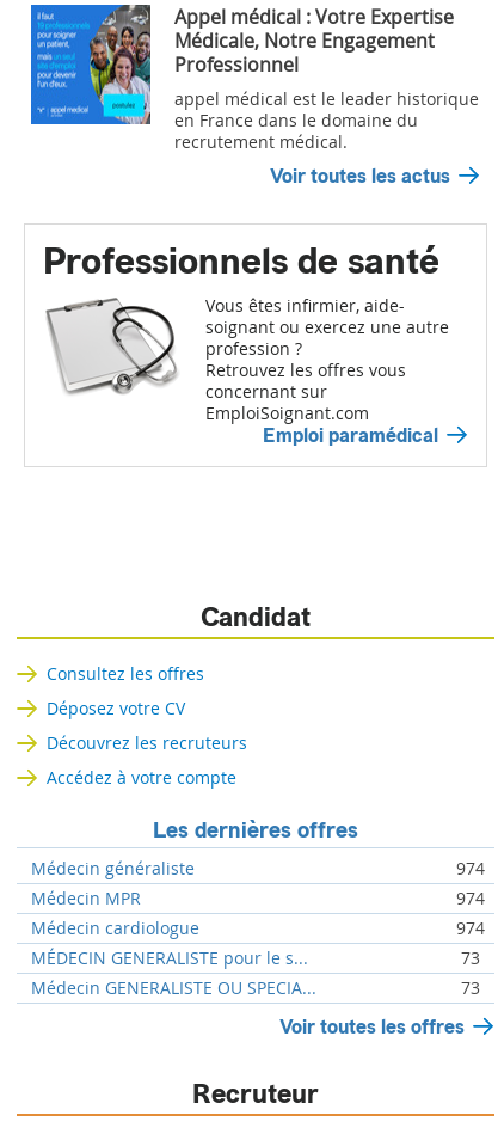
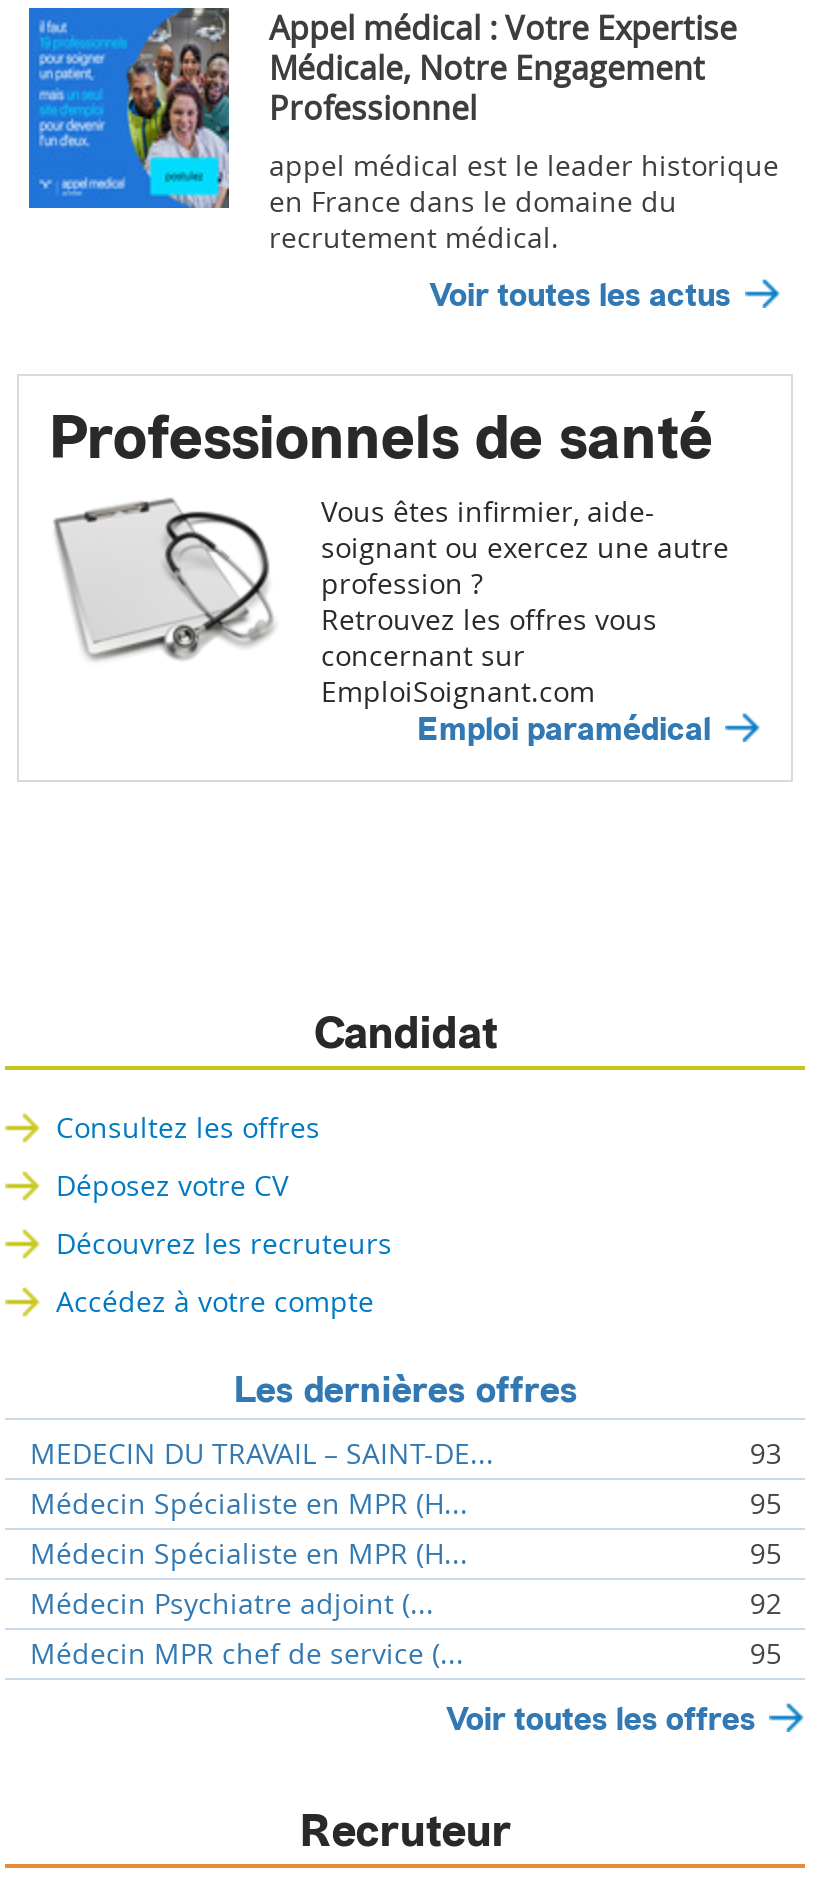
- Médecin généraliste
- 974
- Médecin MPR
- 974
- Médecin cardiologue
- 974
- MÉDECIN GENERALISTE pour le s...
- 73
- Médecin GENERALISTE OU SPECIA...
- 73
+ MEDECIN DU TRAVAIL – SAINT-DE...
+ 93
+ Médecin Spécialiste en MPR (H...
+ 95
+ Médecin Spécialiste en MPR (H...
+ 95
+ Médecin Psychiatre adjoint (...
+ 92
+ Médecin MPR chef de service (...
+ 95
